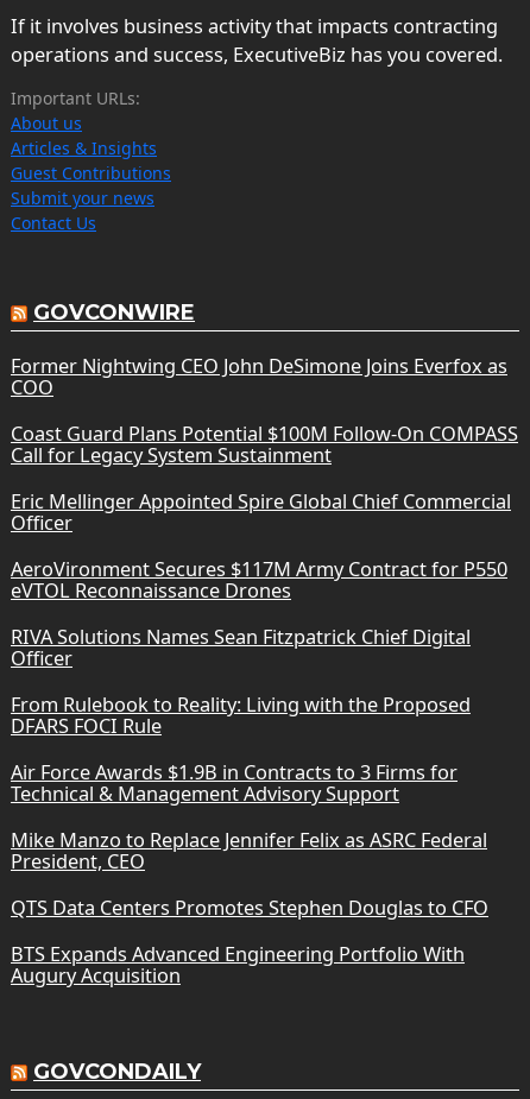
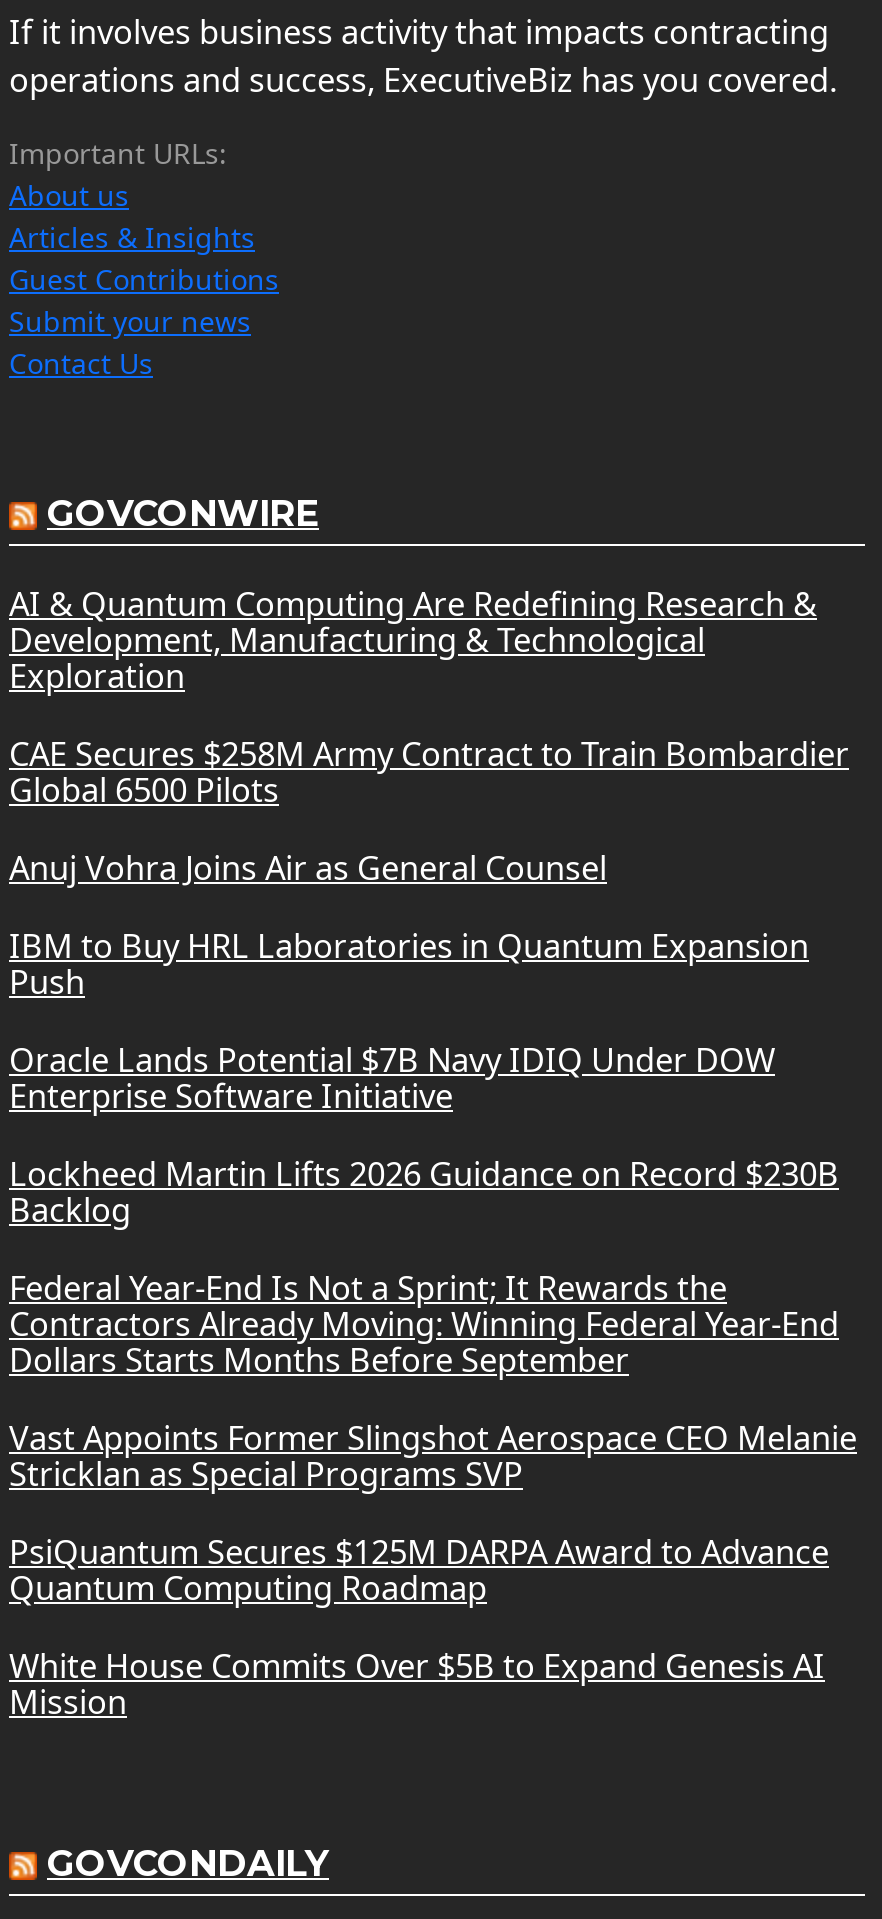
- Former Nightwing CEO John DeSimone Joins Everfox as
- COO
+ AI & Quantum Computing Are Redefining Research &
+ Development, Manufacturing & Technological
+ Exploration

- Coast Guard Plans Potential $100M Follow-On COMPASS
- Call for Legacy System Sustainment
+ CAE Secures $258M Army Contract to Train Bombardier
+ Global 6500 Pilots

- Eric Mellinger Appointed Spire Global Chief Commercial
- Officer
+ Anuj Vohra Joins Air as General Counsel

- AeroVironment Secures $117M Army Contract for P550
- eVTOL Reconnaissance Drones
+ IBM to Buy HRL Laboratories in Quantum Expansion
+ Push

- RIVA Solutions Names Sean Fitzpatrick Chief Digital
- Officer
+ Oracle Lands Potential $7B Navy IDIQ Under DOW
+ Enterprise Software Initiative

- From Rulebook to Reality: Living with the Proposed
- DFARS FOCI Rule
+ Lockheed Martin Lifts 2026 Guidance on Record $230B
+ Backlog

- Air Force Awards $1.9B in Contracts to 3 Firms for
- Technical & Management Advisory Support
+ Federal Year-End Is Not a Sprint; It Rewards the
+ Contractors Already Moving: Winning Federal Year-End
+ Dollars Starts Months Before September

- Mike Manzo to Replace Jennifer Felix as ASRC Federal
- President, CEO
+ Vast Appoints Former Slingshot Aerospace CEO Melanie
+ Stricklan as Special Programs SVP

- QTS Data Centers Promotes Stephen Douglas to CFO
+ PsiQuantum Secures $125M DARPA Award to Advance
+ Quantum Computing Roadmap

- BTS Expands Advanced Engineering Portfolio With
- Augury Acquisition
+ White House Commits Over $5B to Expand Genesis AI
+ Mission
